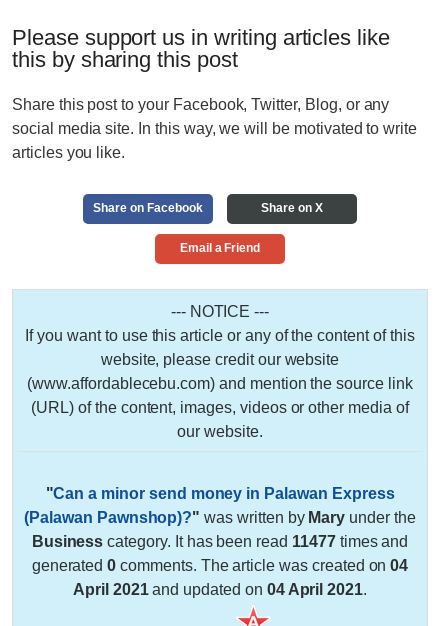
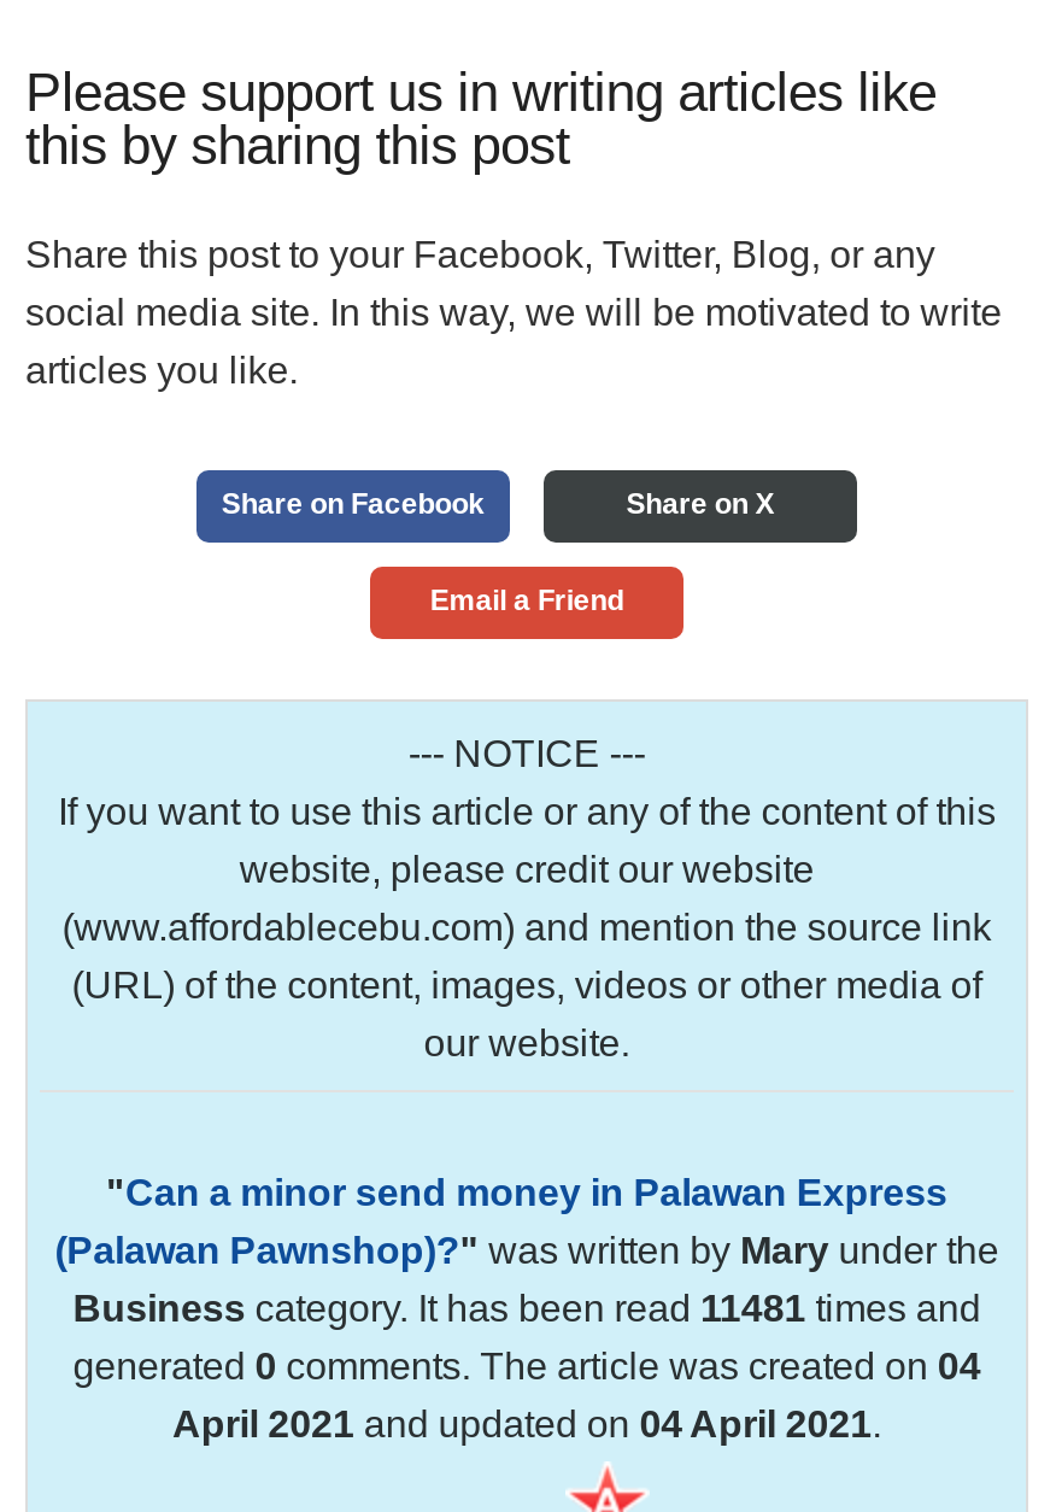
- Business category. It has been read 11477 times and
+ Business category. It has been read 11481 times and
